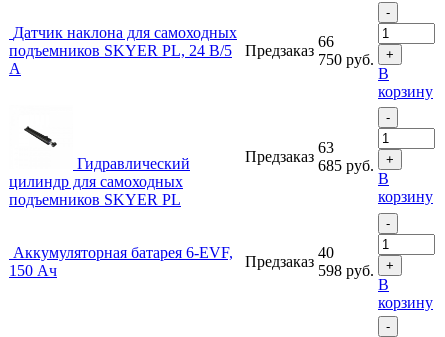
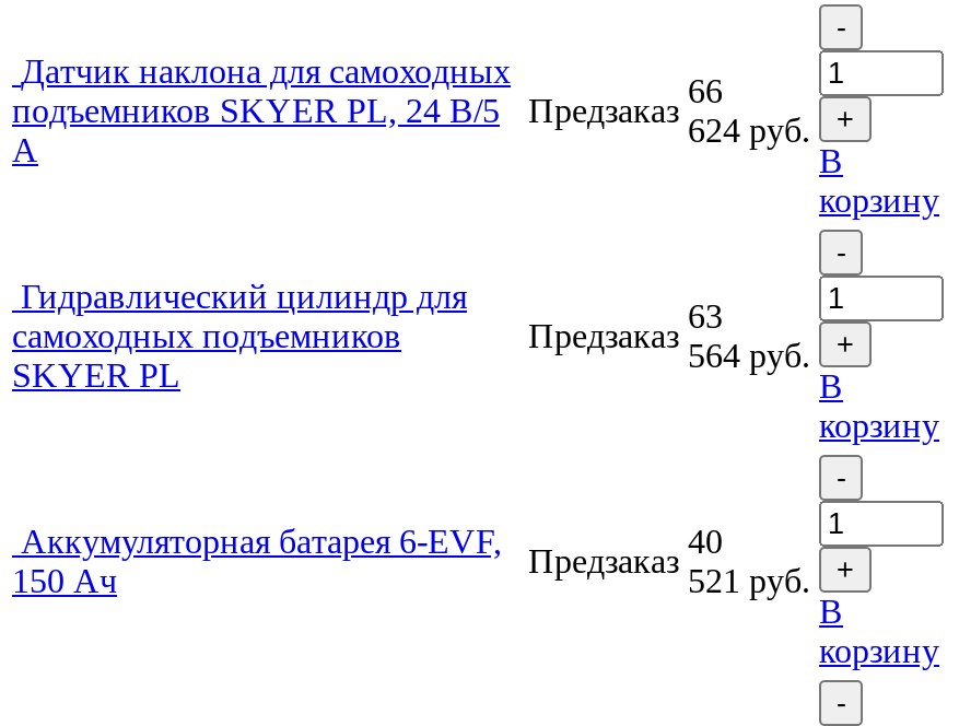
- 750 руб.
+ 624 руб.

- 685 руб.
+ 564 руб.

- 598 руб.
+ 521 руб.
